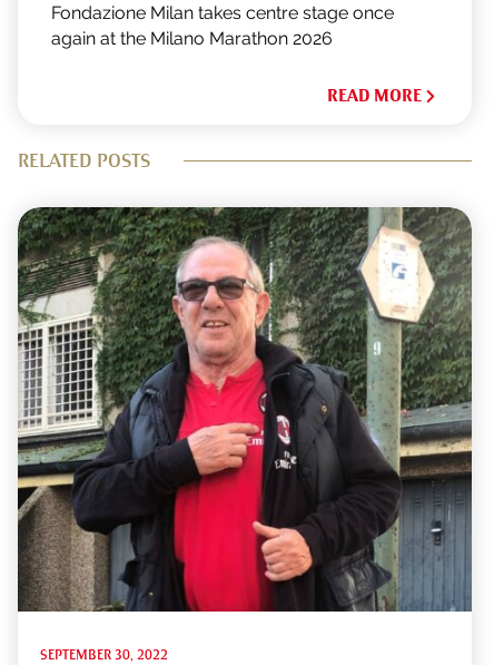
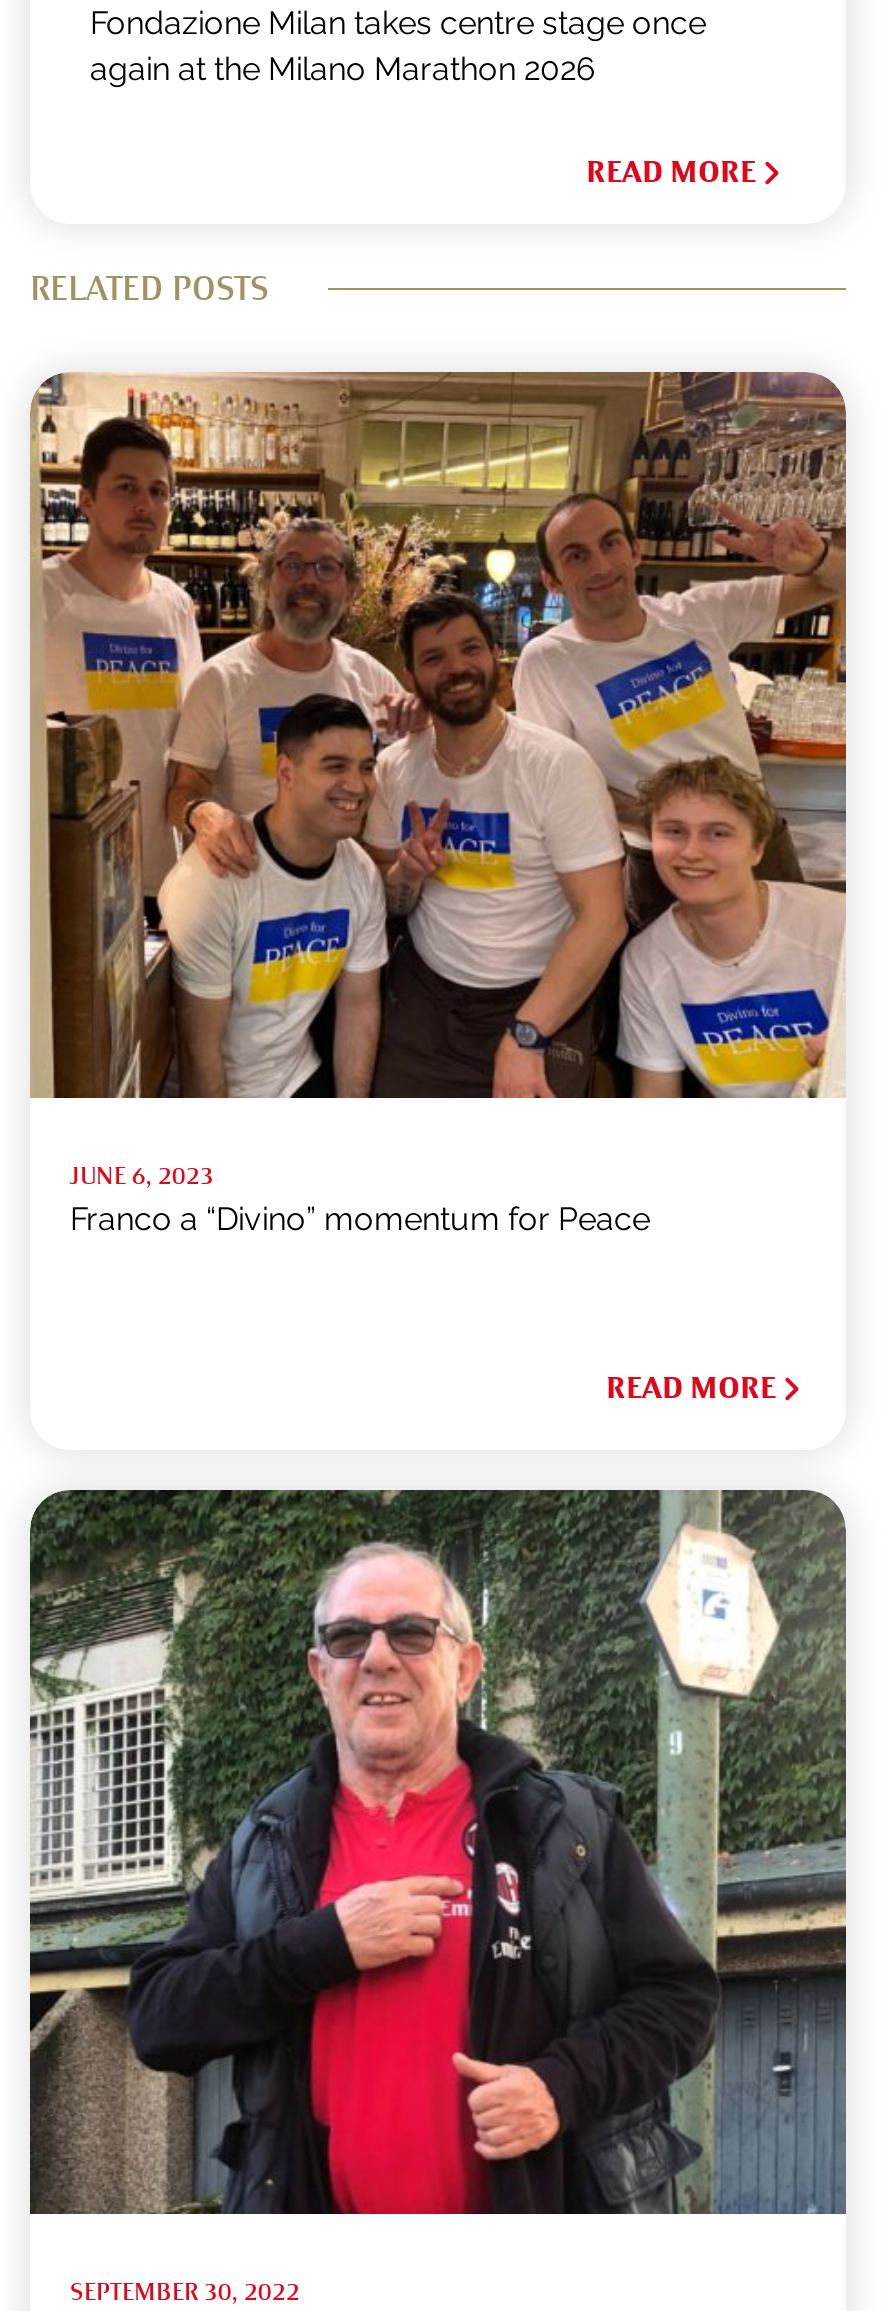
+ [image]
+ JUNE 6, 2023
+ Franco a “Divino” momentum for Peace

+ READ MORE
